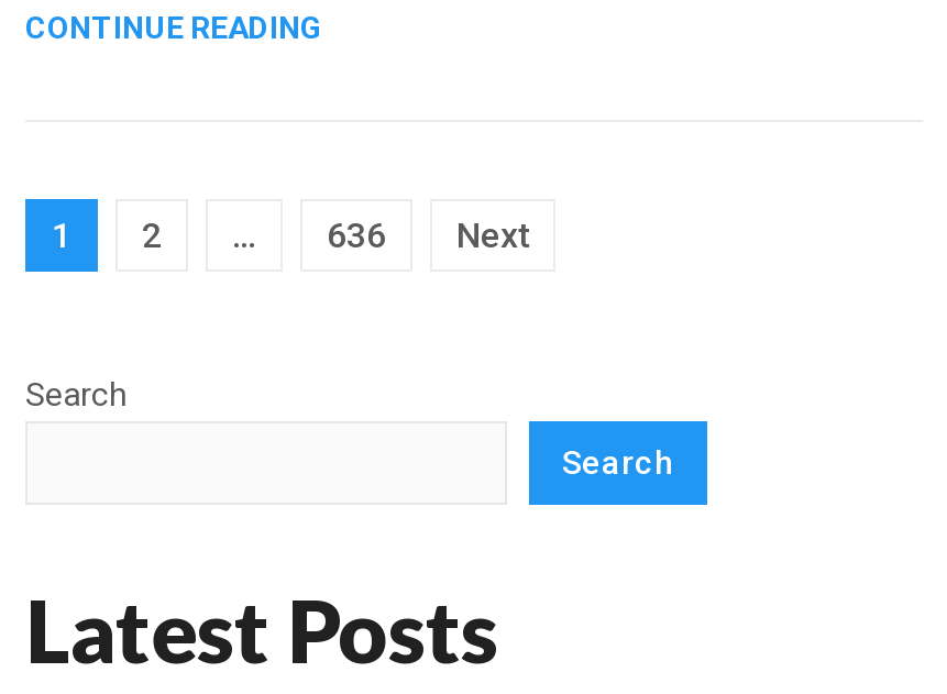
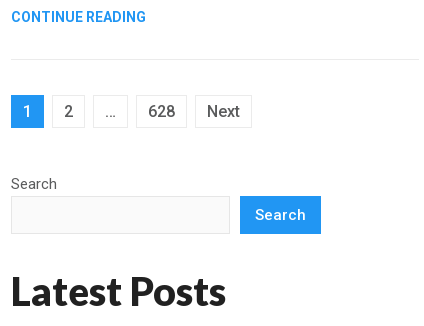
- 636
+ 628
